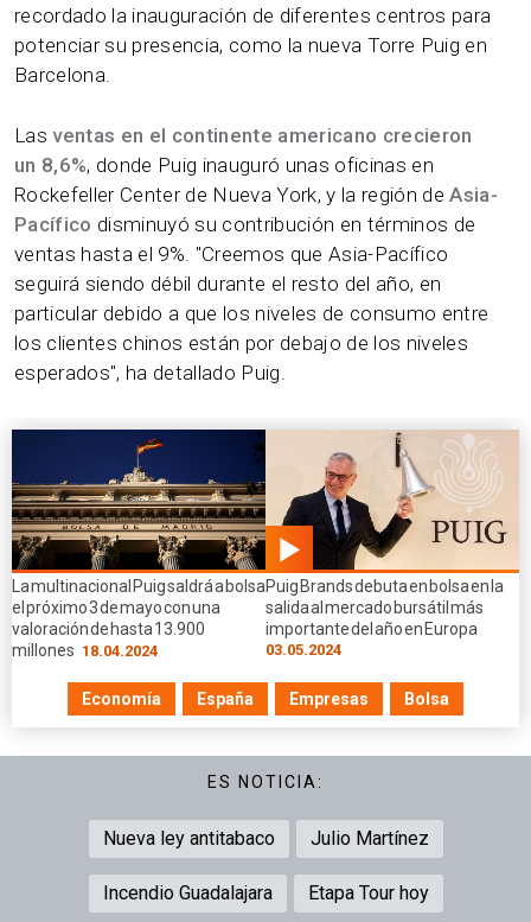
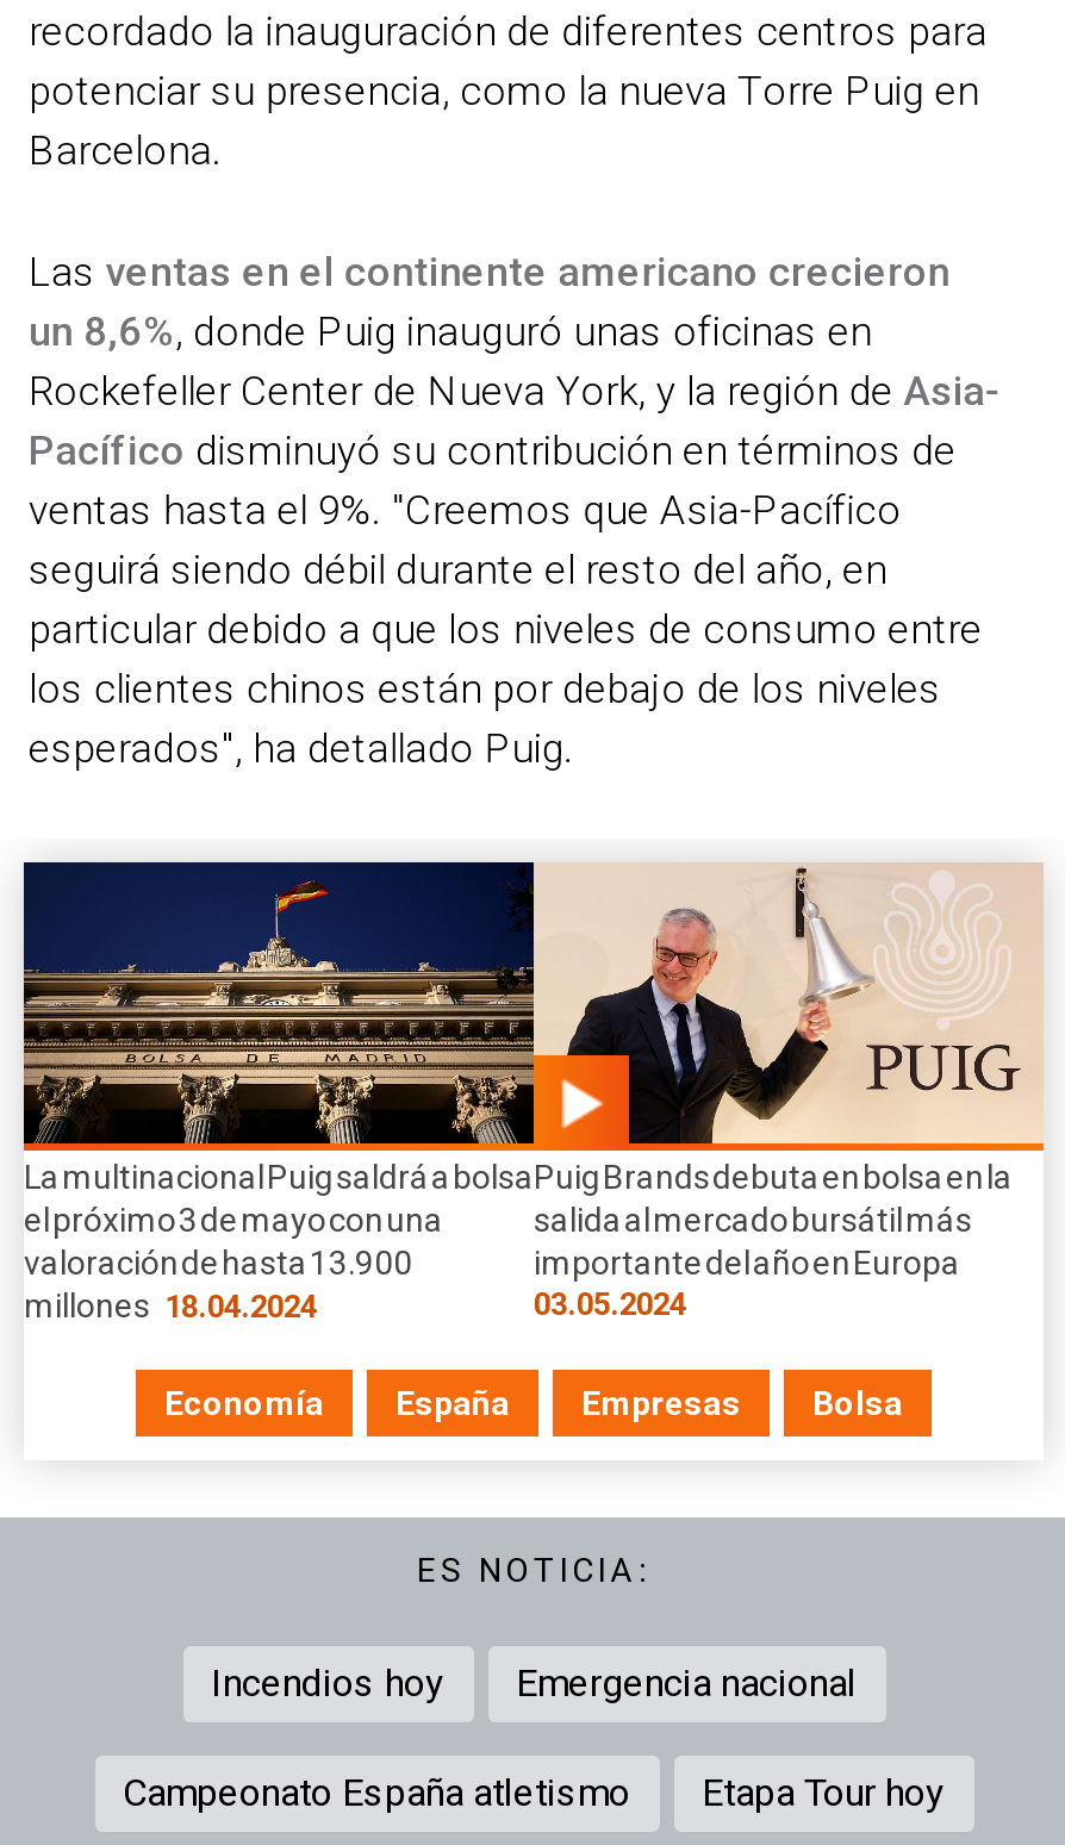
- Nueva ley antitabaco
- Julio Martínez
+ Incendios hoy
+ Emergencia nacional

- Incendio Guadalajara
+ Campeonato España atletismo
